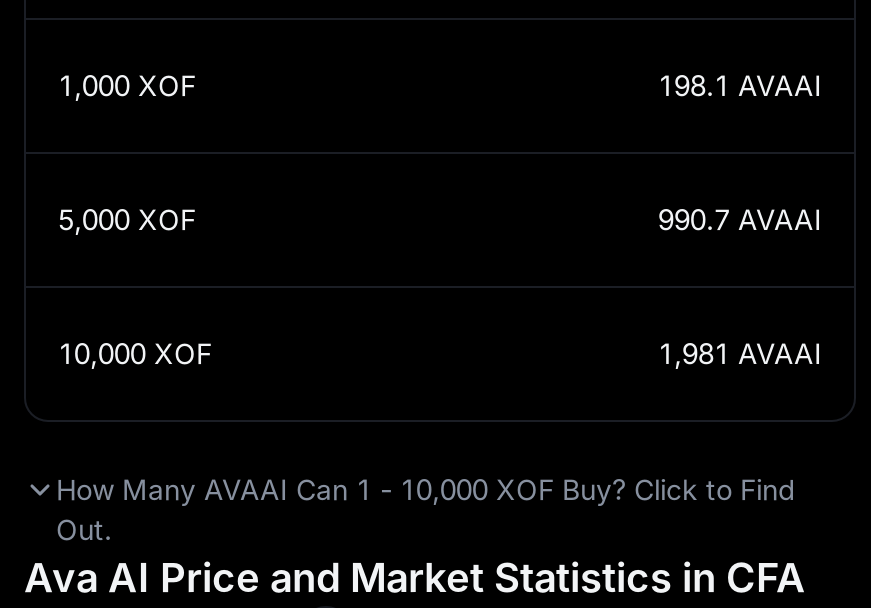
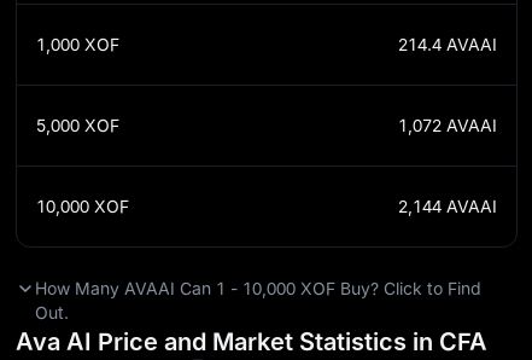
- 198.1 AVAAI
+ 214.4 AVAAI

- 990.7 AVAAI
+ 1,072 AVAAI

- 1,981 AVAAI
+ 2,144 AVAAI
